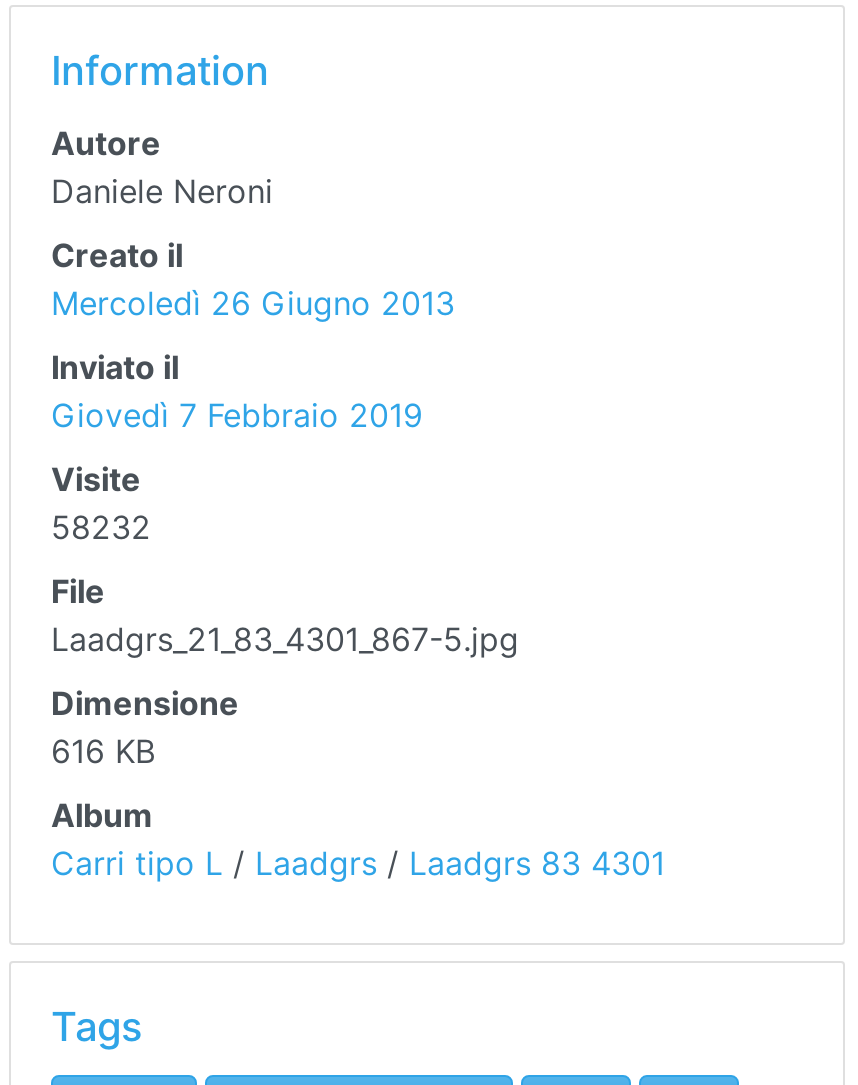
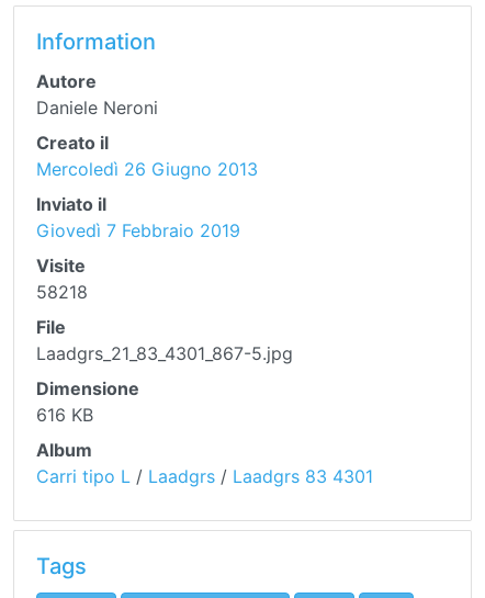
- 58232
+ 58218
